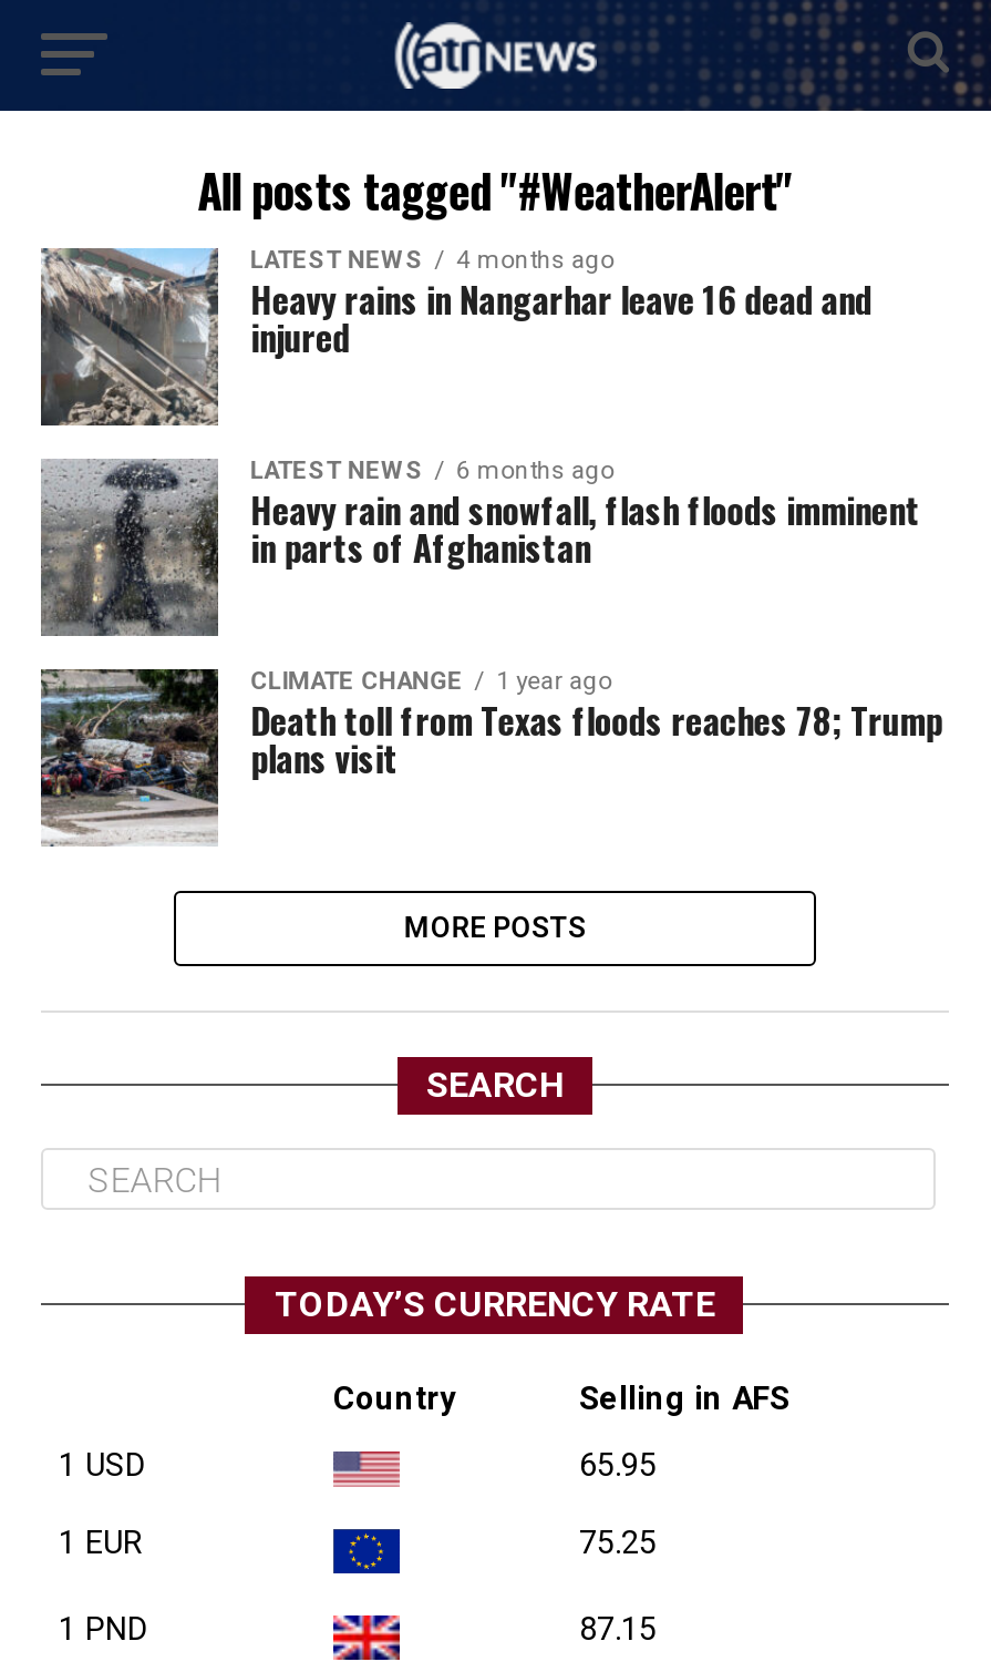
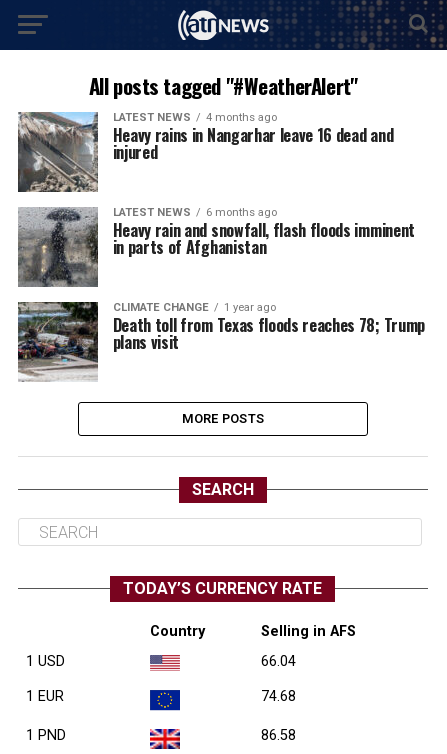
- 65.95
+ 66.04

- 75.25
+ 74.68

- 87.15
+ 86.58
